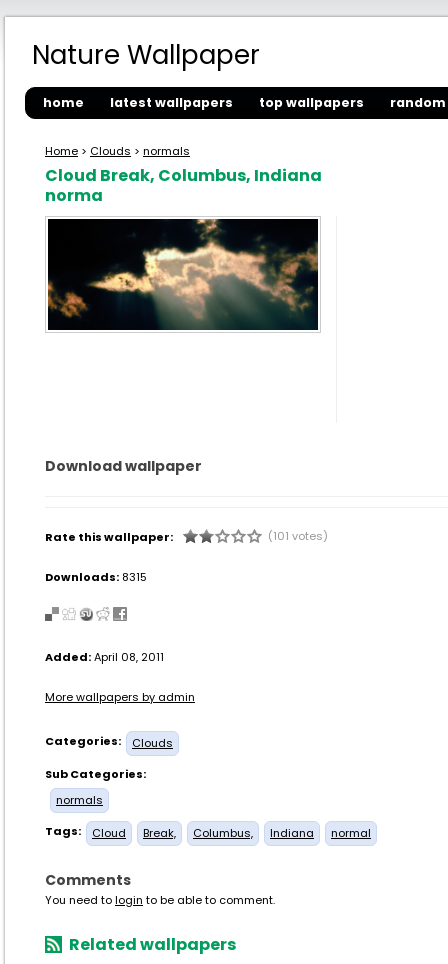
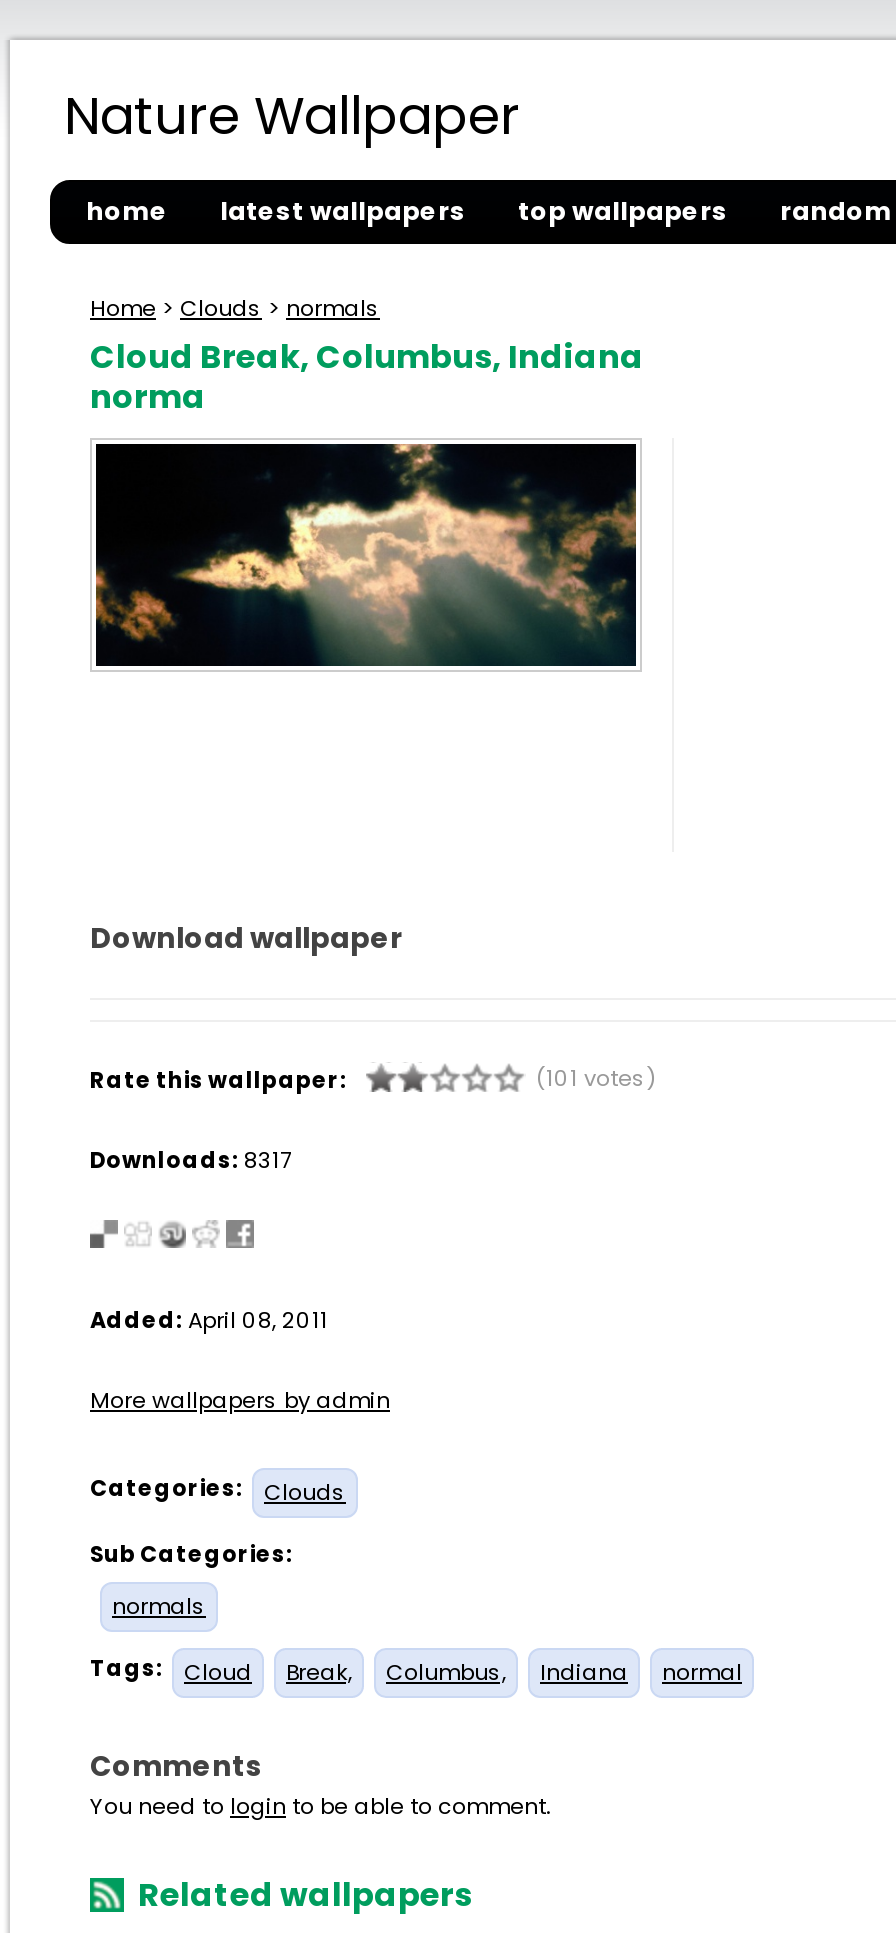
- Downloads: 8315
+ Downloads: 8317
